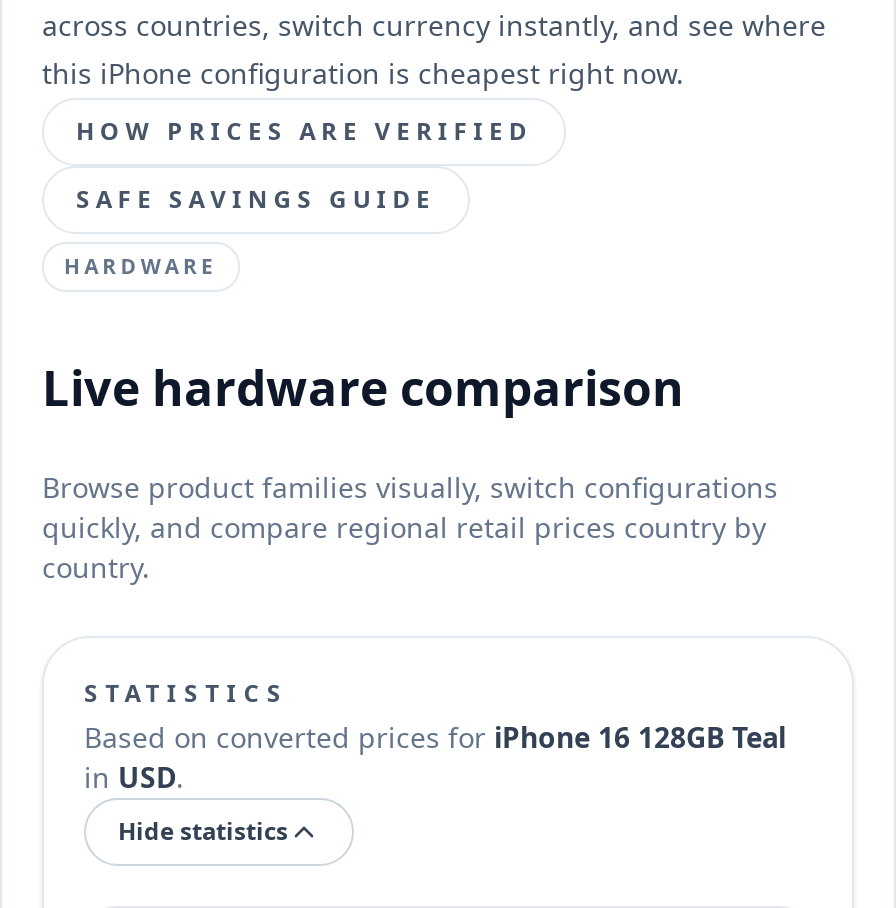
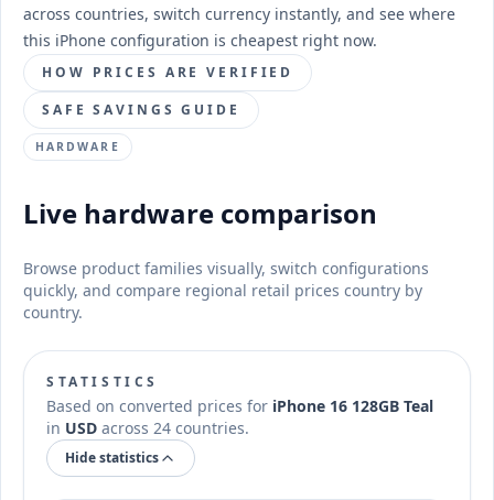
- in USD.
+ in USD across 24 countries.
